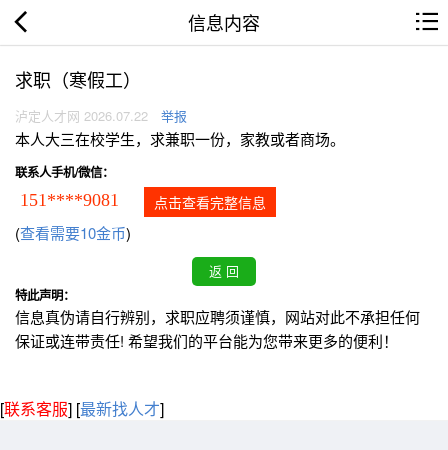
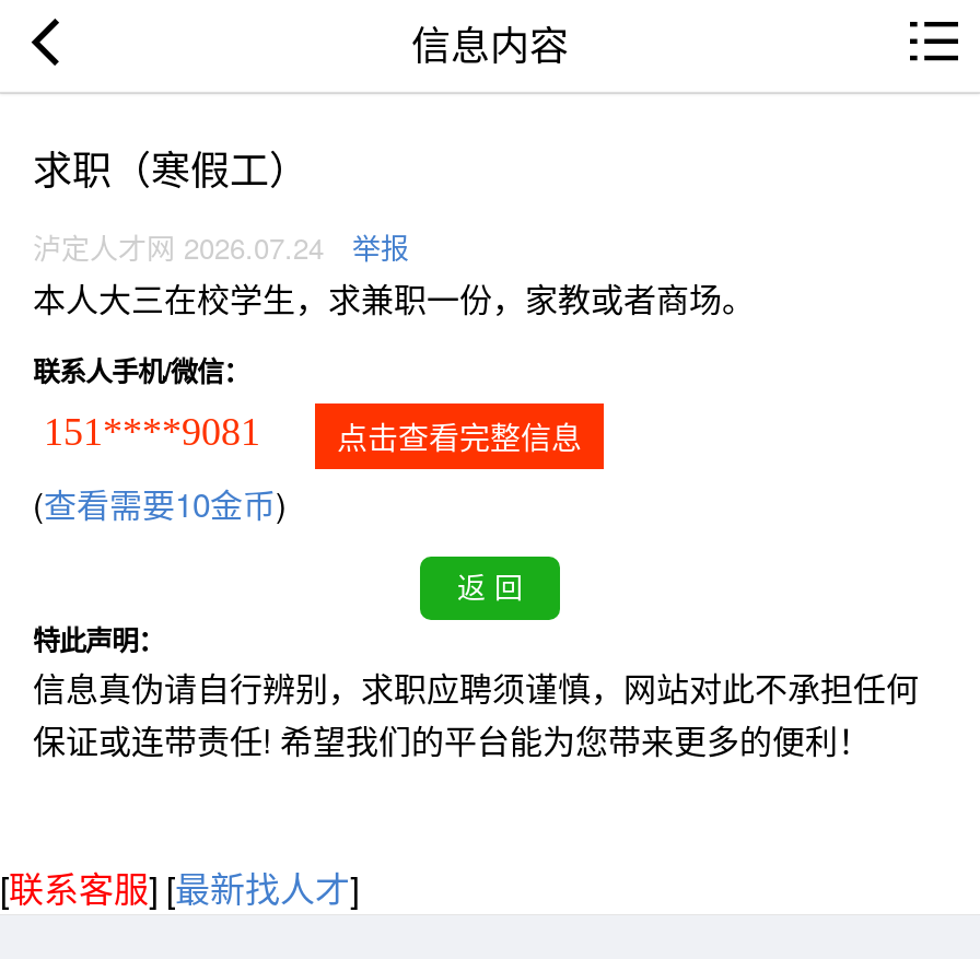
- 泸定人才网 2026.07.22 举报
+ 泸定人才网 2026.07.24 举报
